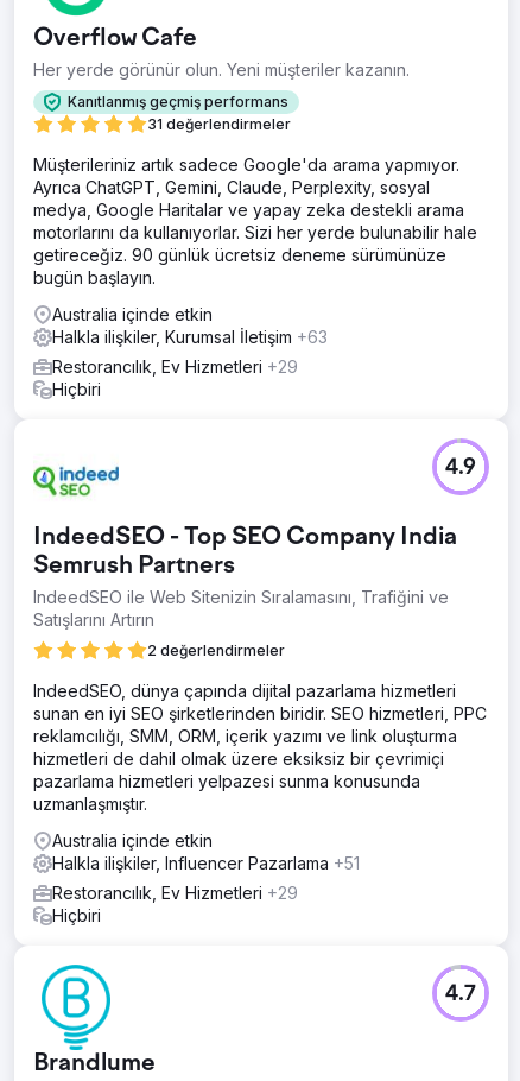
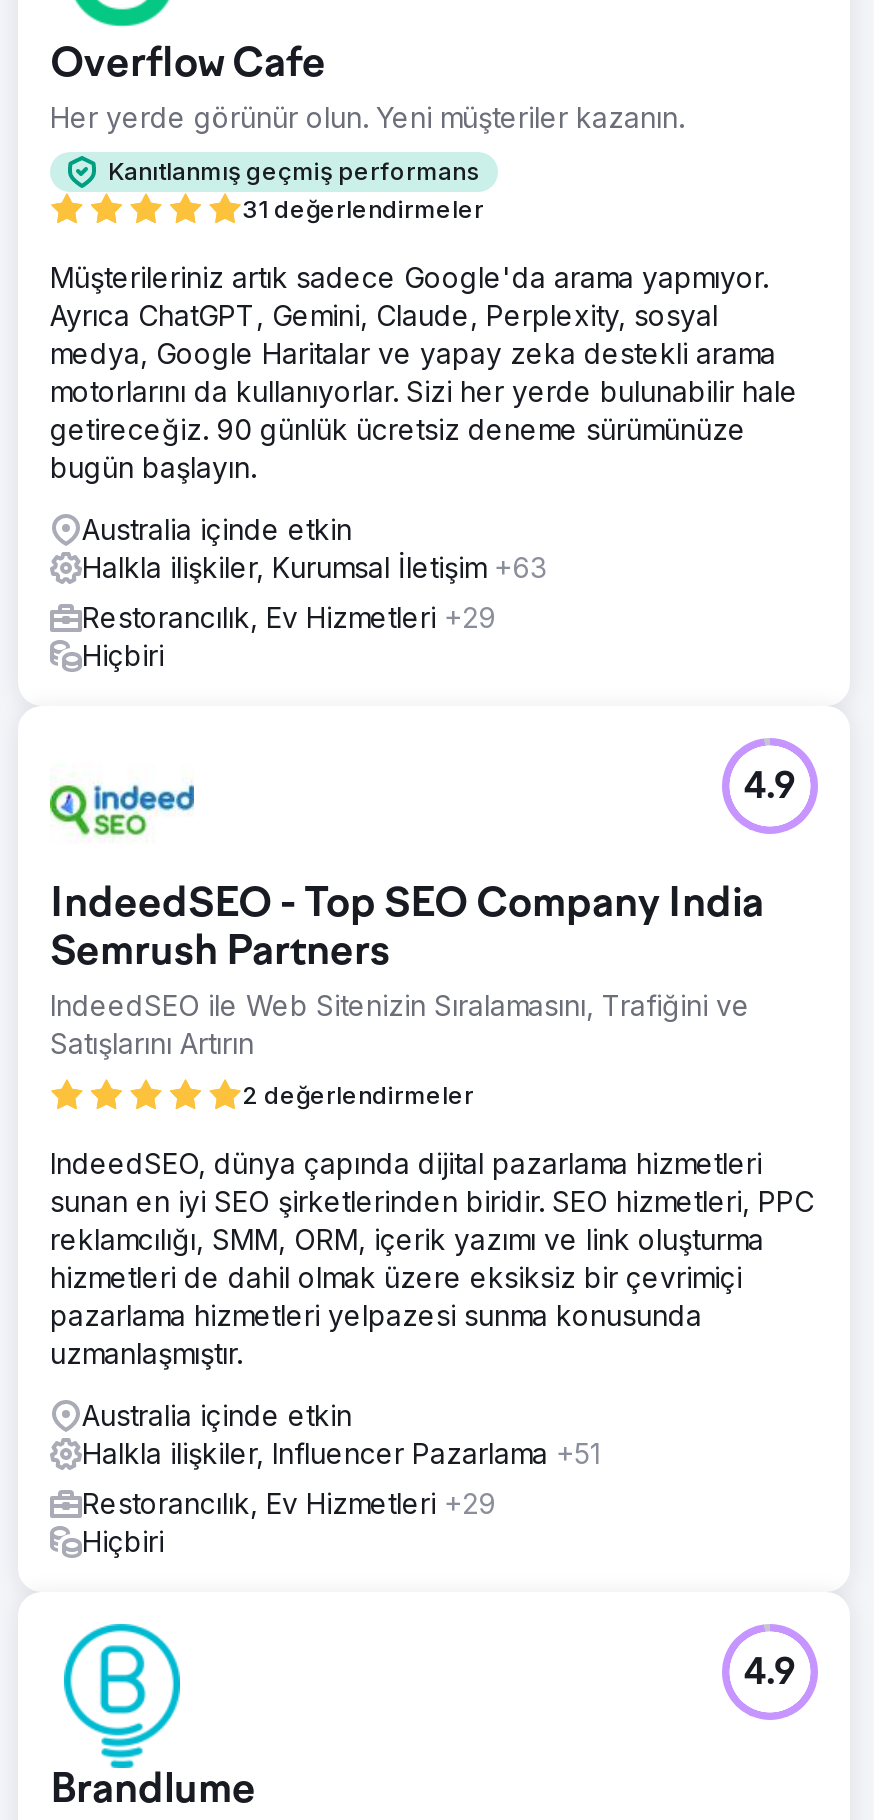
- 4.7
+ 4.9
